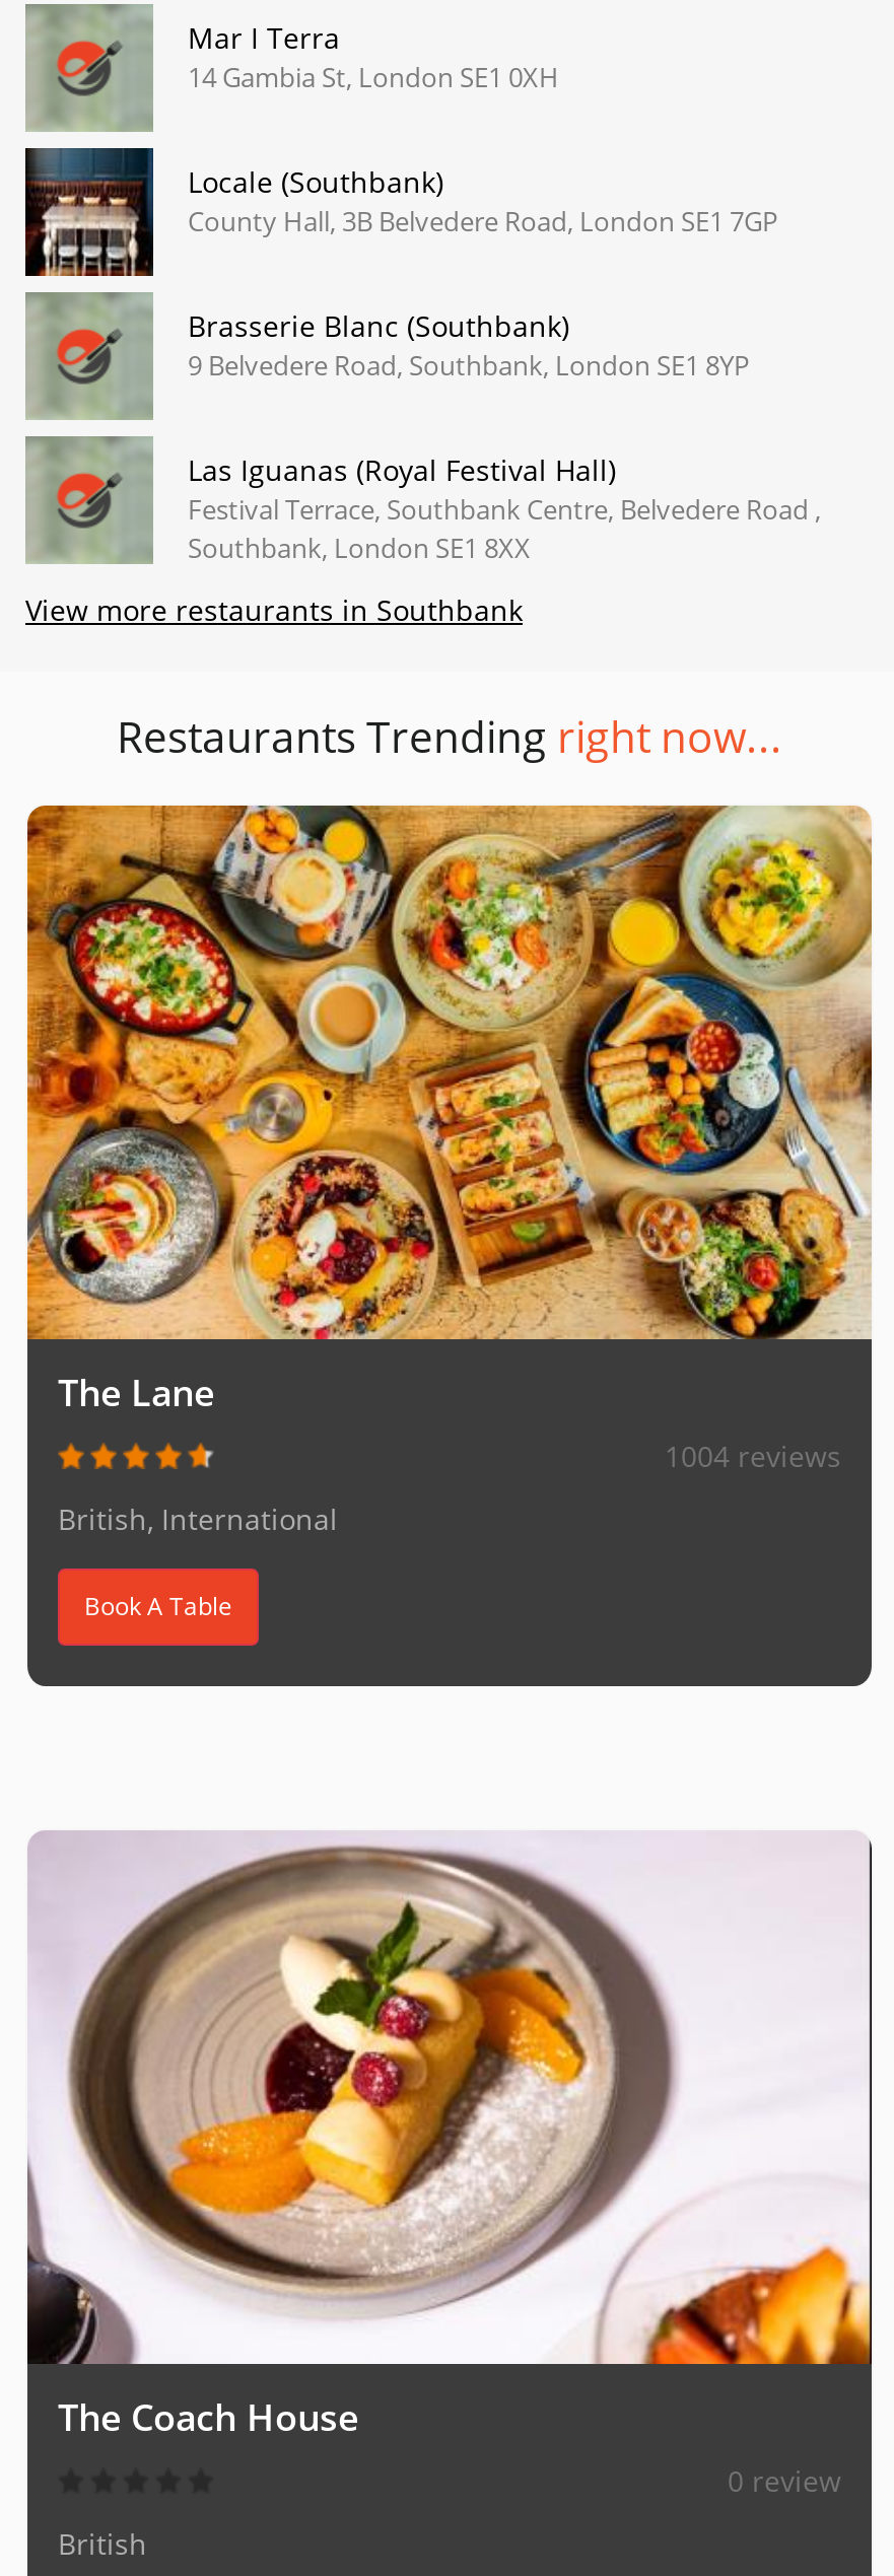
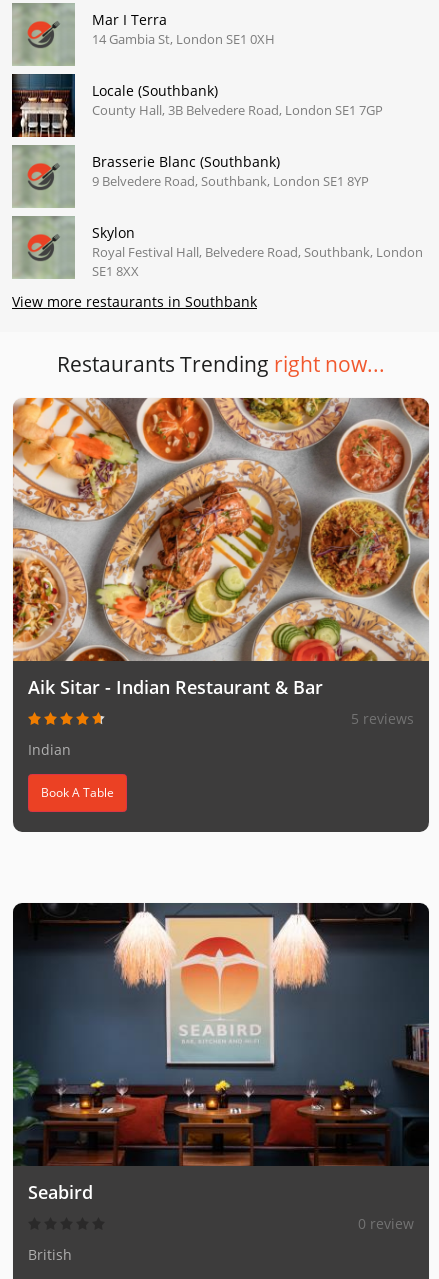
- Las Iguanas (Royal Festival Hall)
- Festival Terrace, Southbank Centre, Belvedere Road ,
- Southbank, London SE1 8XX
+ Skylon
+ Royal Festival Hall, Belvedere Road, Southbank, London
+ SE1 8XX

- [image]
- The Lane
- 1004 reviews
+ [image]
+ Aik Sitar - Indian Restaurant & Bar
+ 5 reviews

- British, International
+ Indian

- [image]
- The Coach House
+ [image]
+ Seabird
